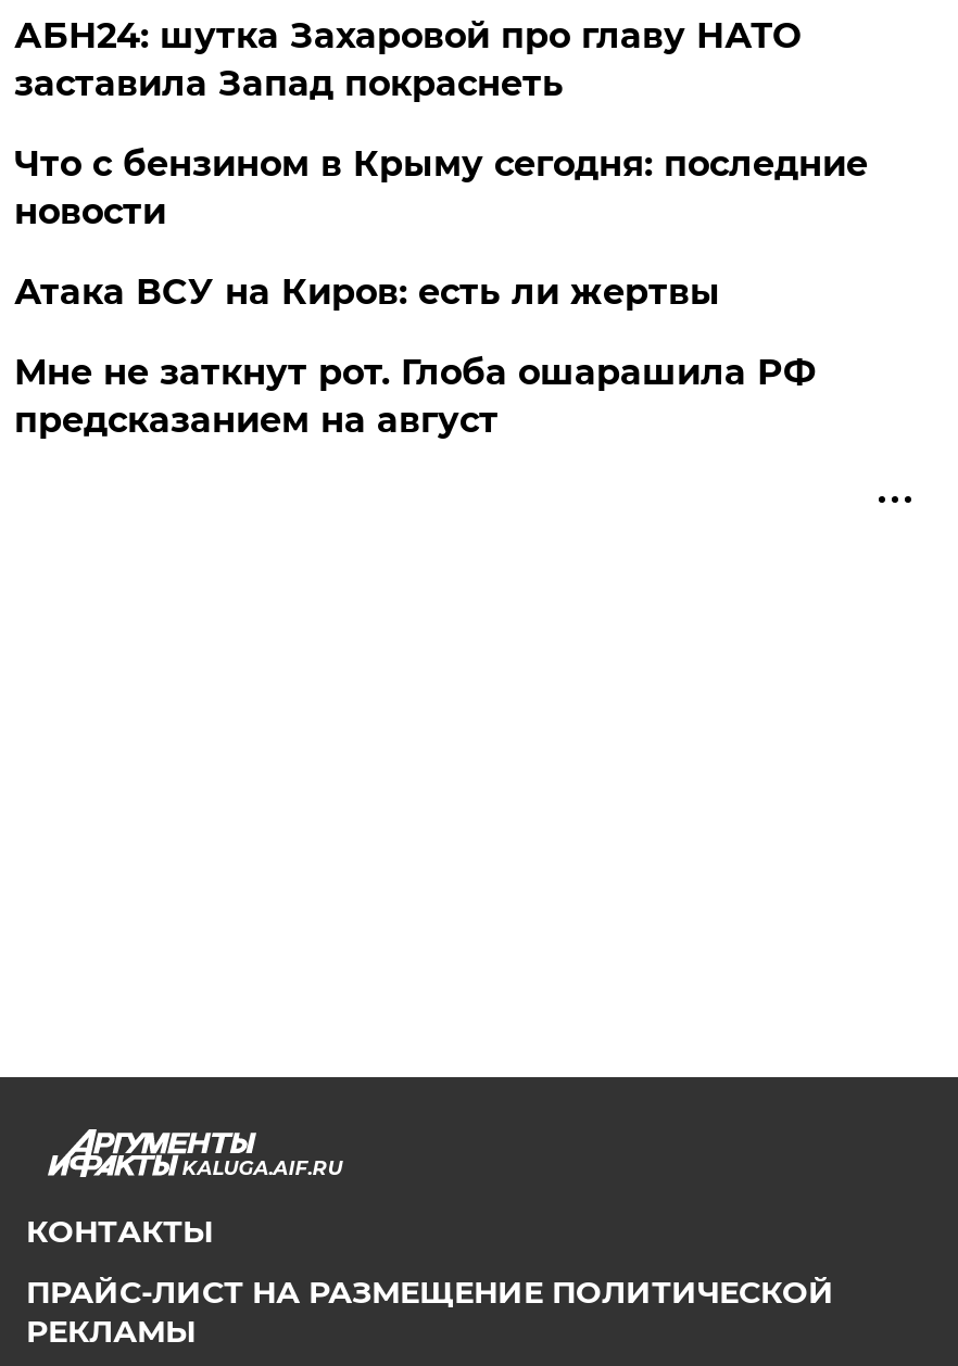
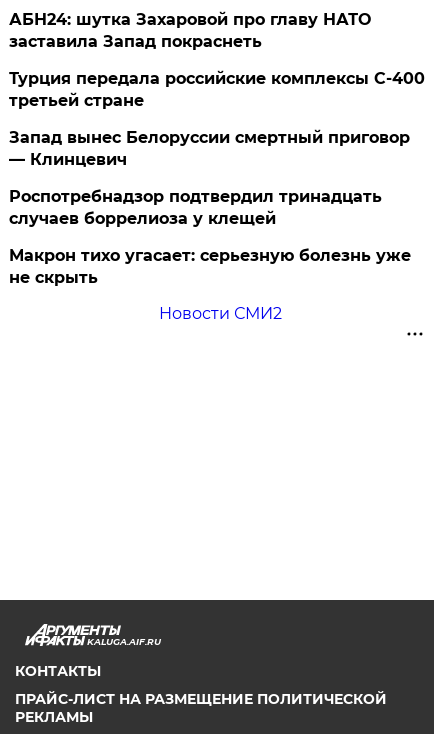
- Что с бензином в Крыму сегодня: последние
- новости
- Атака ВСУ на Киров: есть ли жертвы
- Мне не заткнут рот. Глоба ошарашила РФ
- предсказанием на август
+ Турция передала российские комплексы С-400
+ третьей стране
+ Запад вынес Белоруссии смертный приговор
+ — Клинцевич
+ Роспотребнадзор подтвердил тринадцать
+ случаев боррелиоза у клещей
+ Макрон тихо угасает: серьезную болезнь уже
+ не скрыть
+ Новости СМИ2
